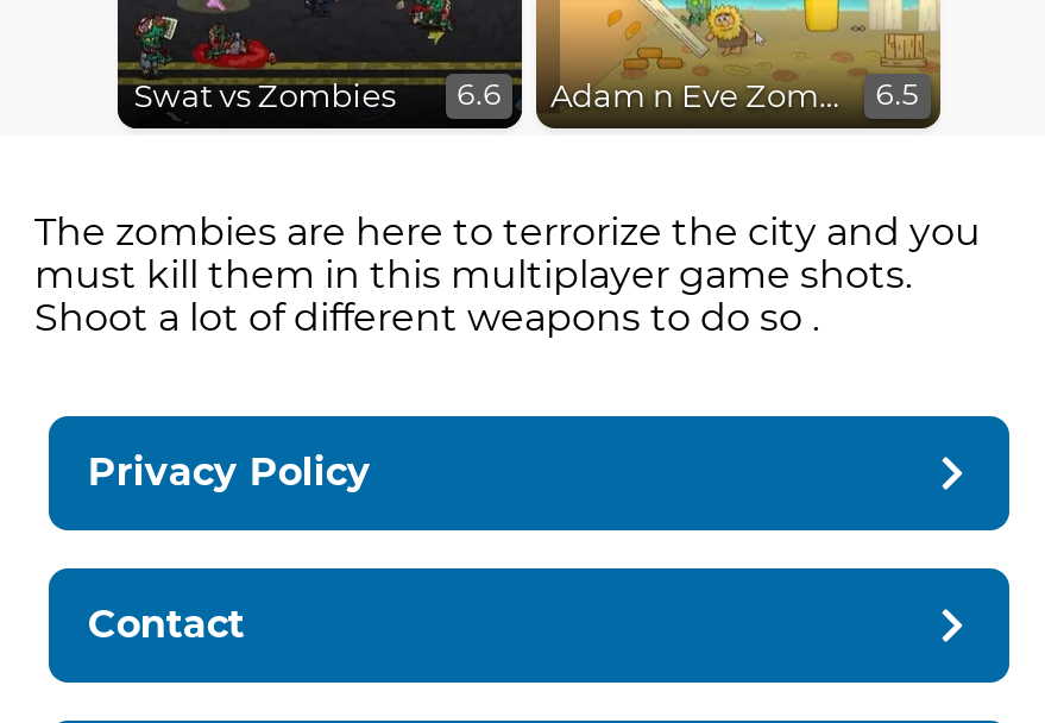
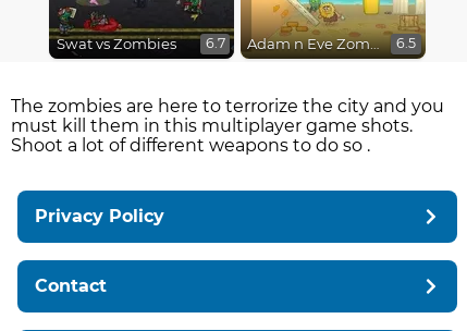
- Swat vs Zombies 6.6
+ Swat vs Zombies 6.7
